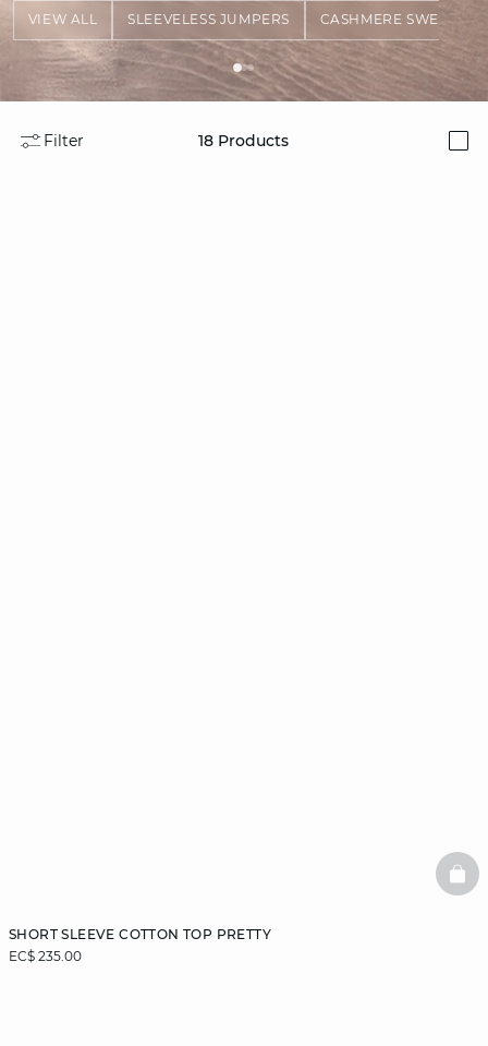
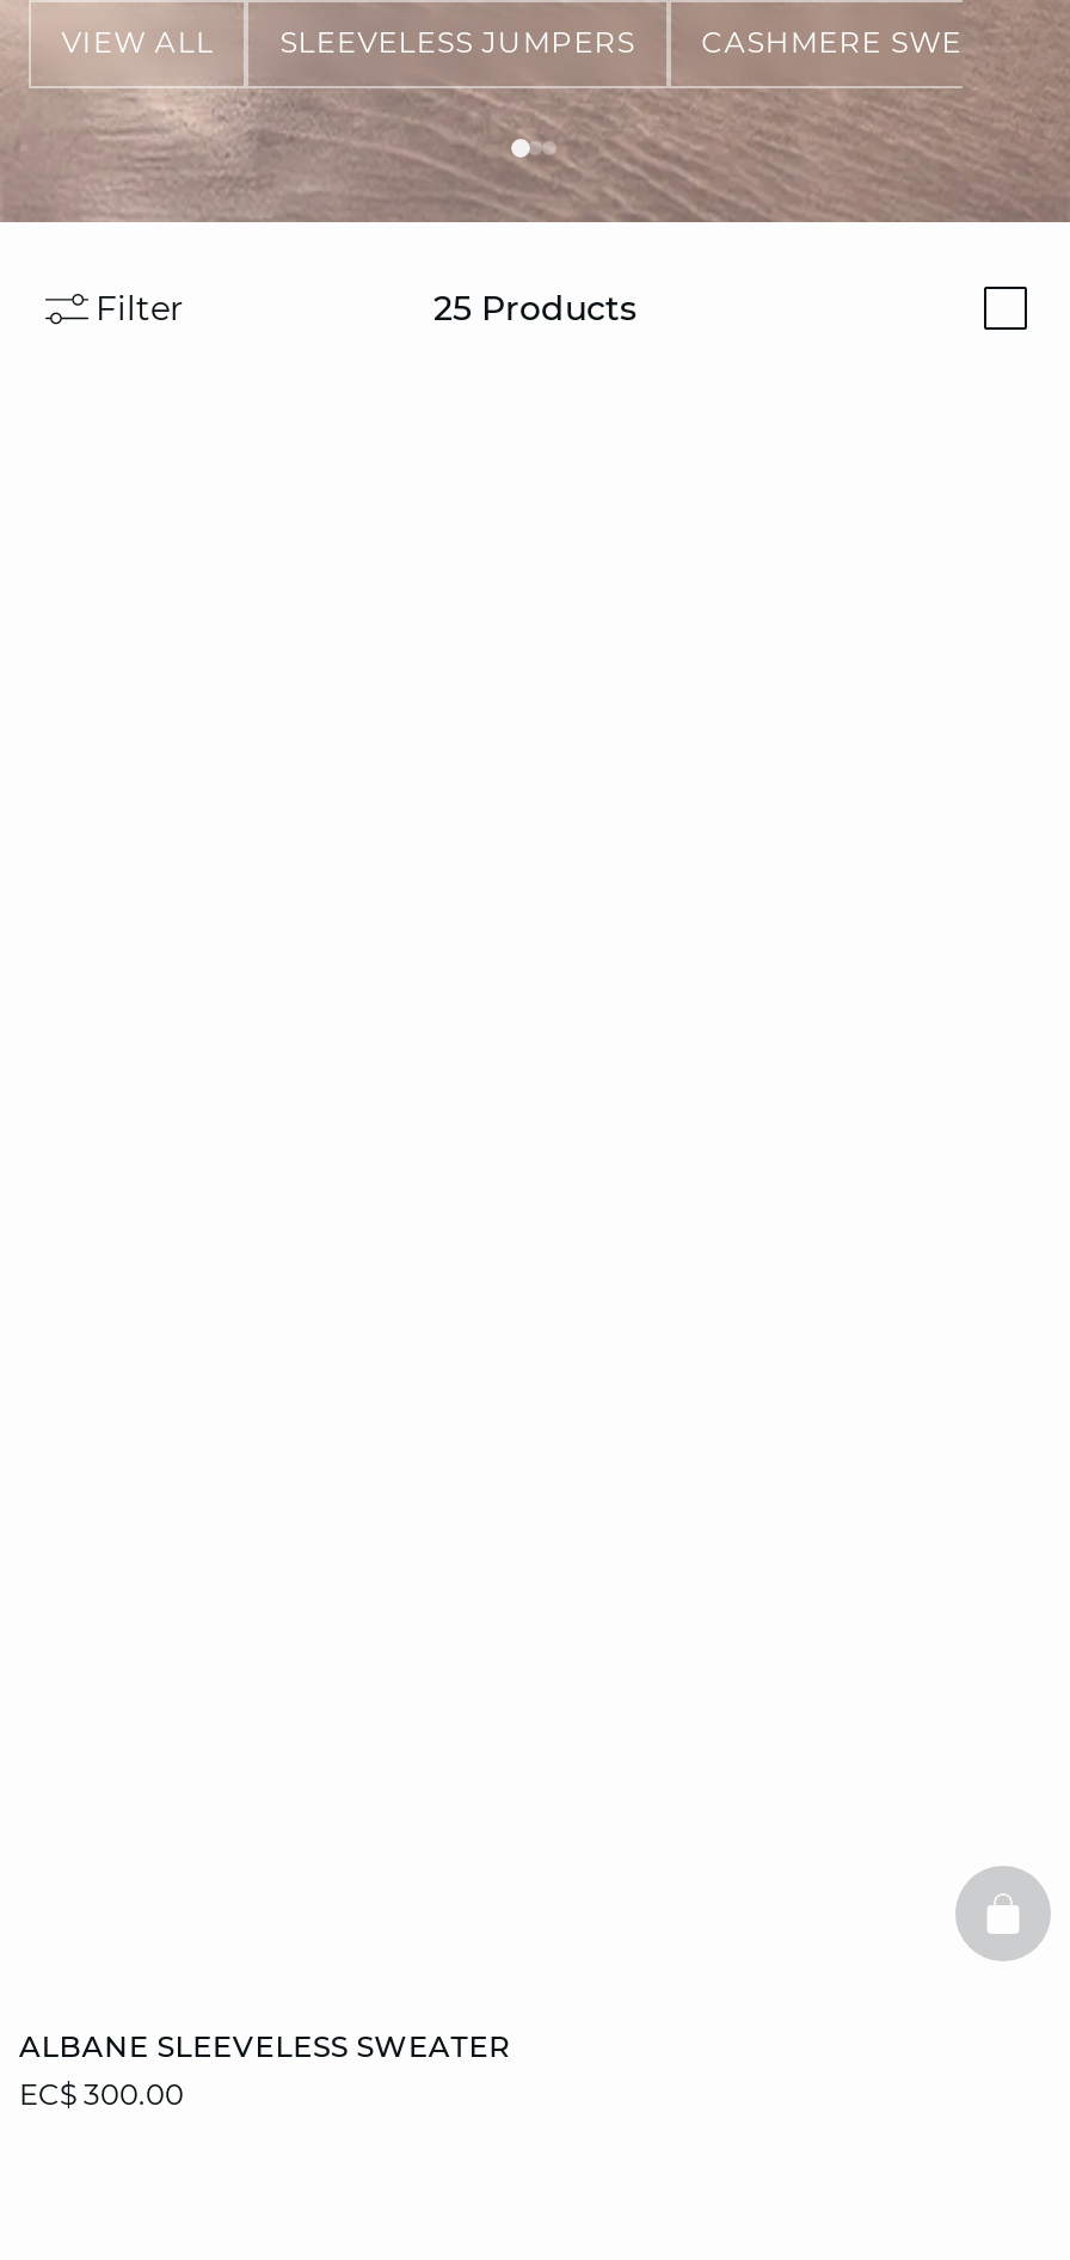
- 18 Products
+ 25 Products

- SHORT SLEEVE COTTON TOP PRETTY
- EC$ 235.00
+ ALBANE SLEEVELESS SWEATER
+ EC$ 300.00
